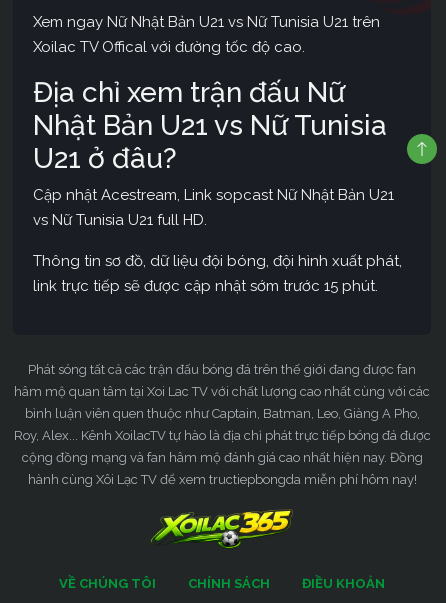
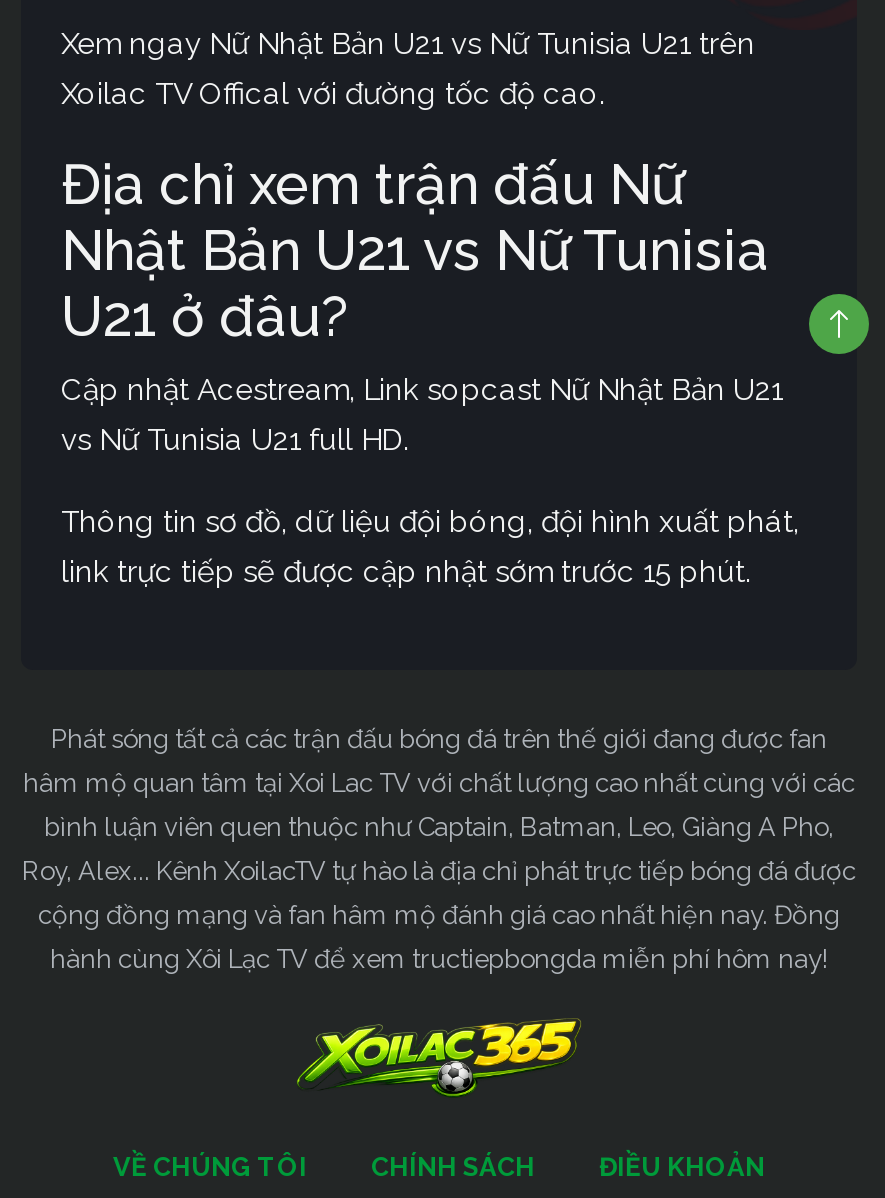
- [image]
+ [image]
